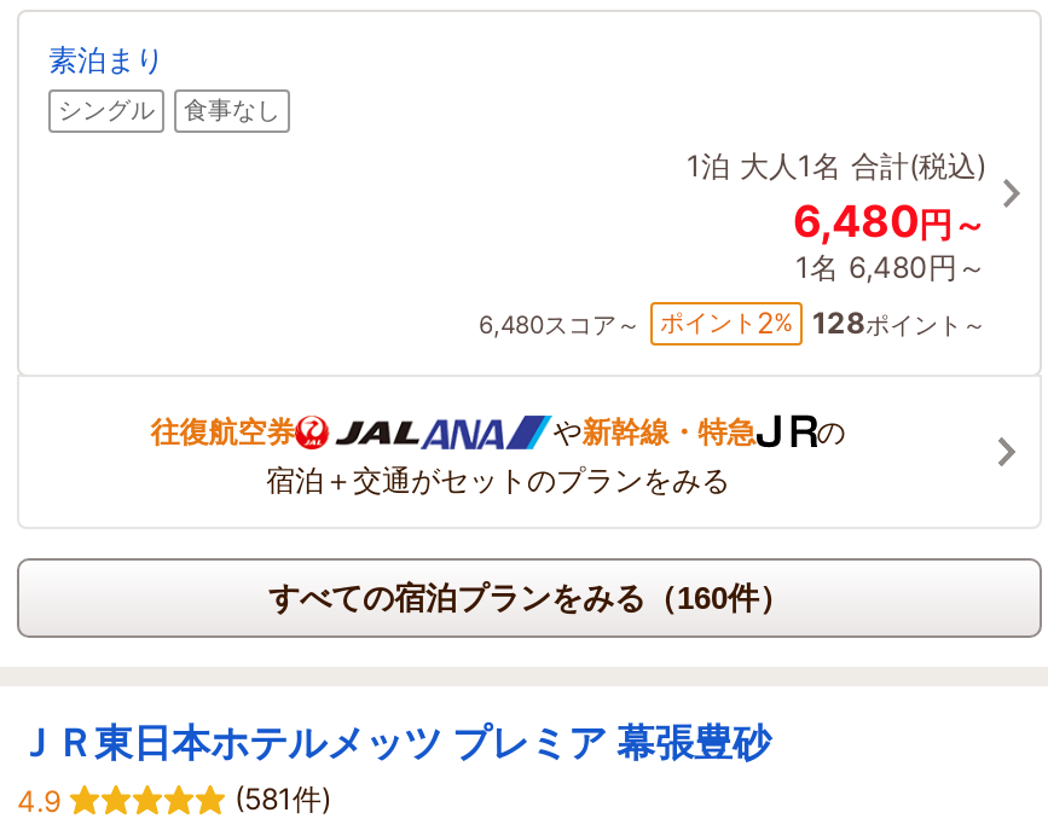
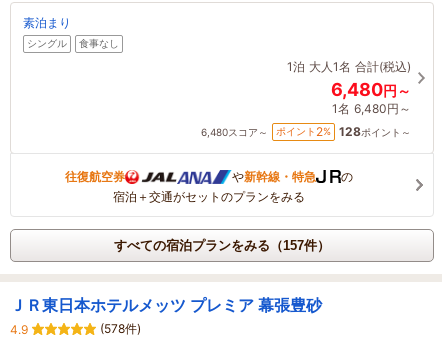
- すべての宿泊プランをみる（160件）
+ すべての宿泊プランをみる（157件）

- (581件)
+ (578件)
